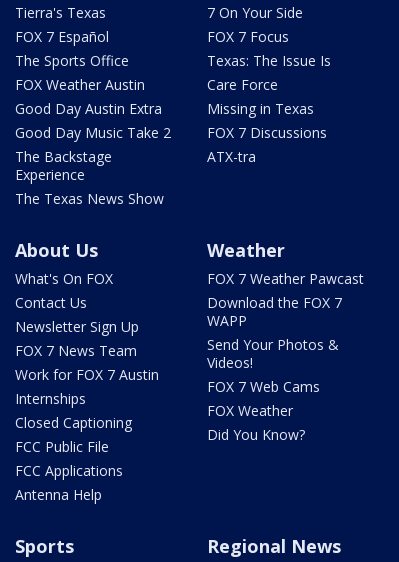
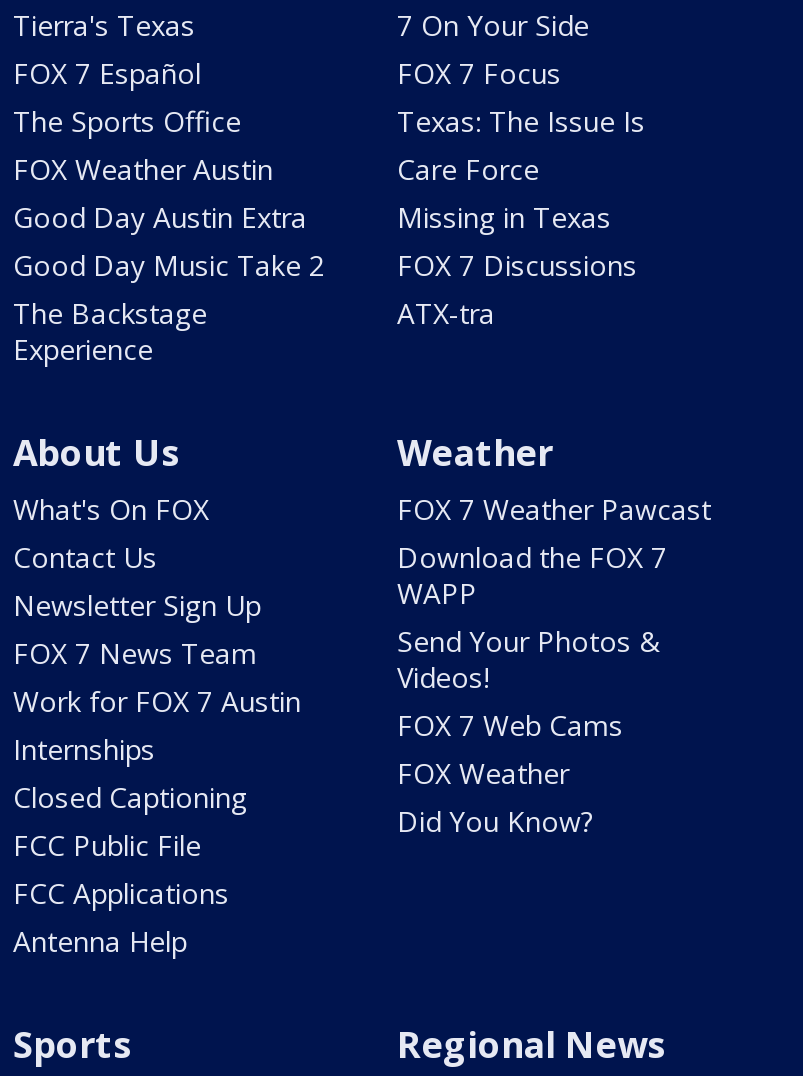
- The Texas News Show
